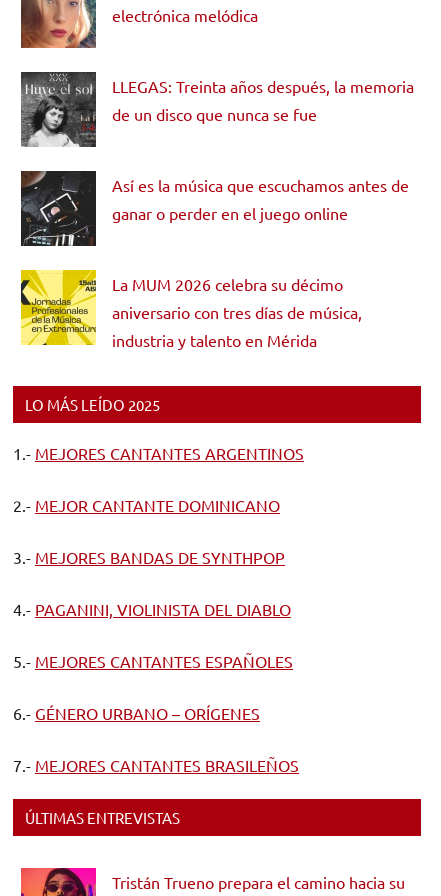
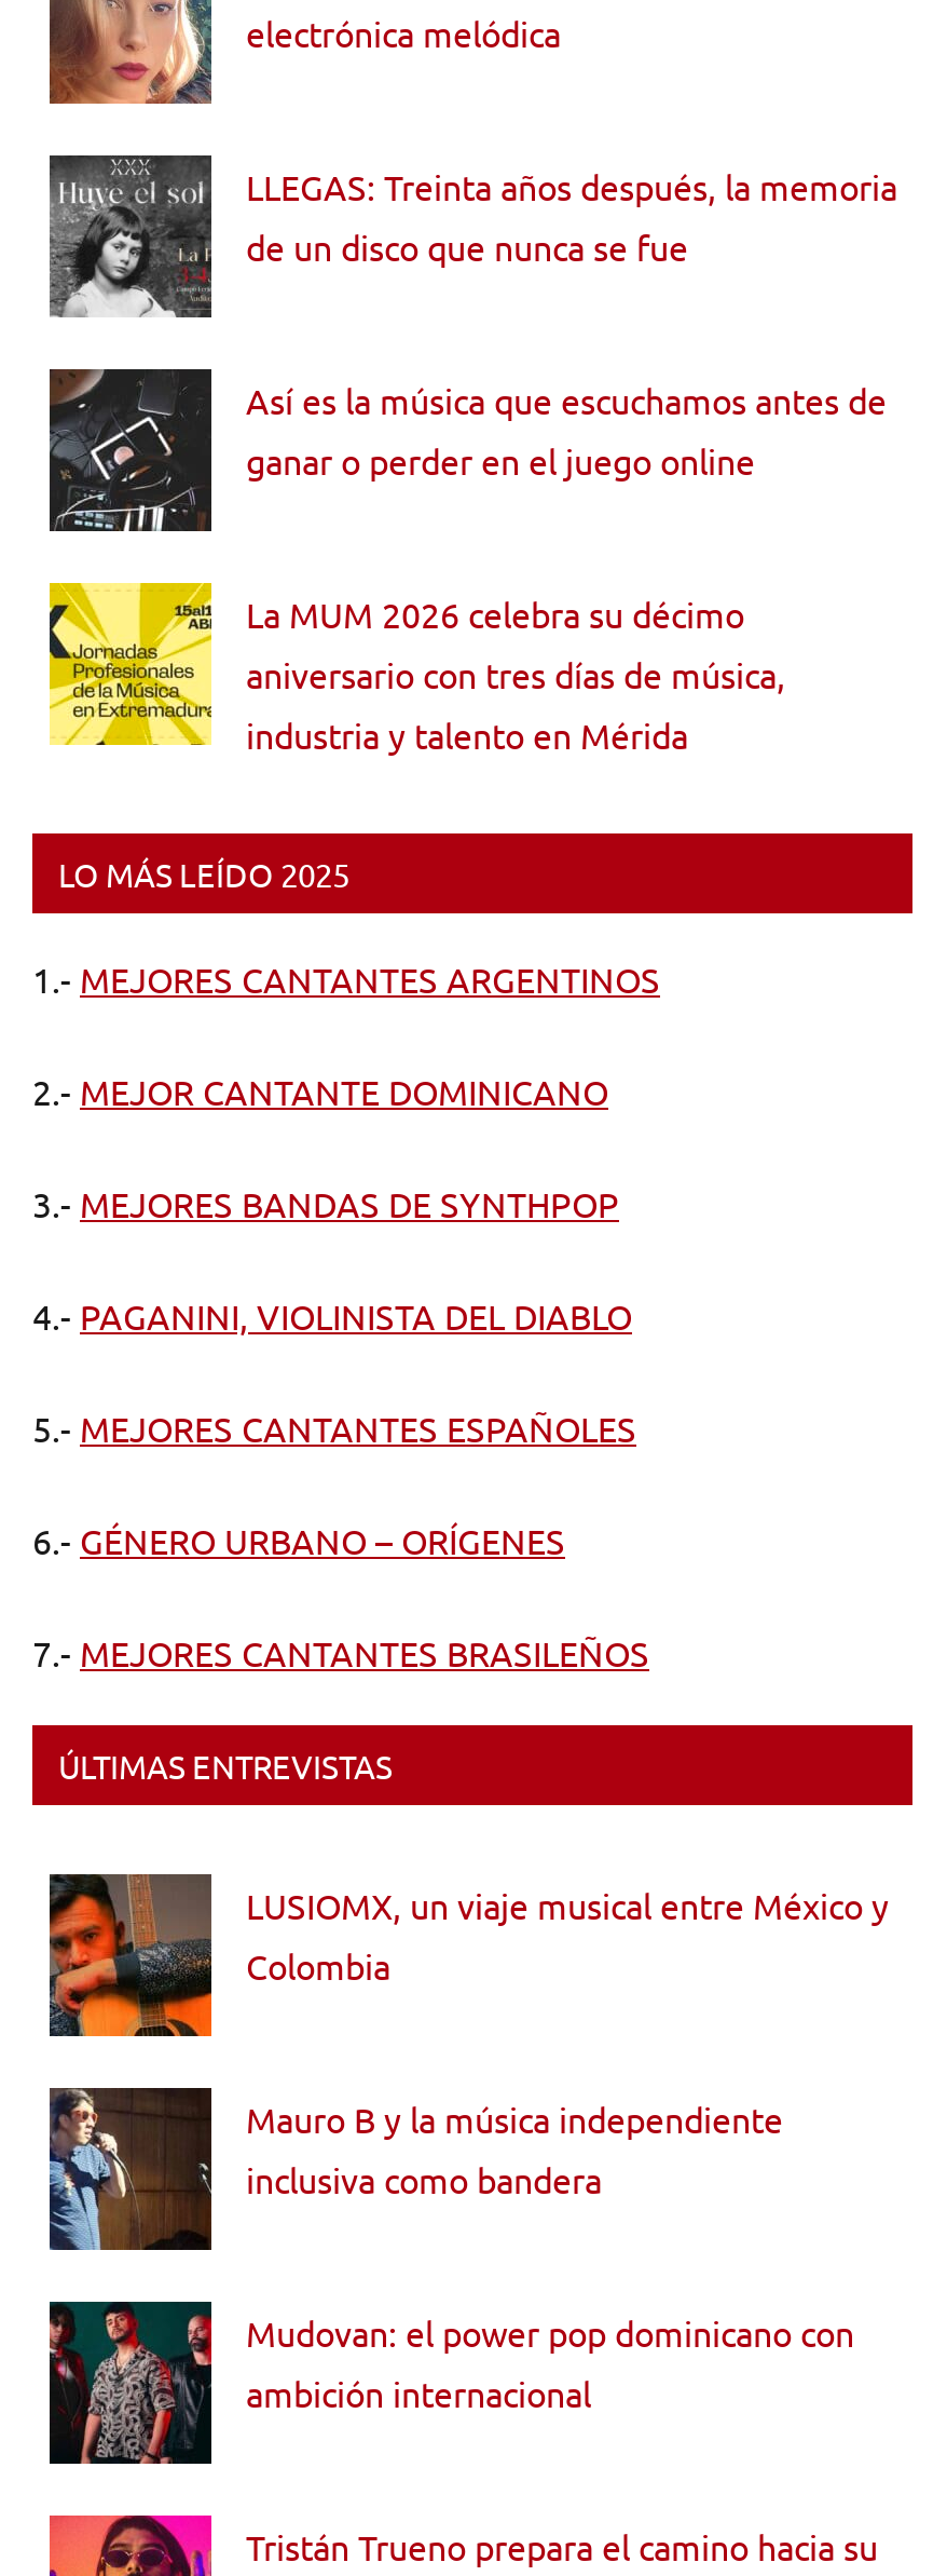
+ [image]
+ LUSIOMX, un viaje musical entre México y
+ Colombia

+ [image]
+ Mauro B y la música independiente
+ inclusiva como bandera

+ [image]
+ Mudovan: el power pop dominicano con
+ ambición internacional
